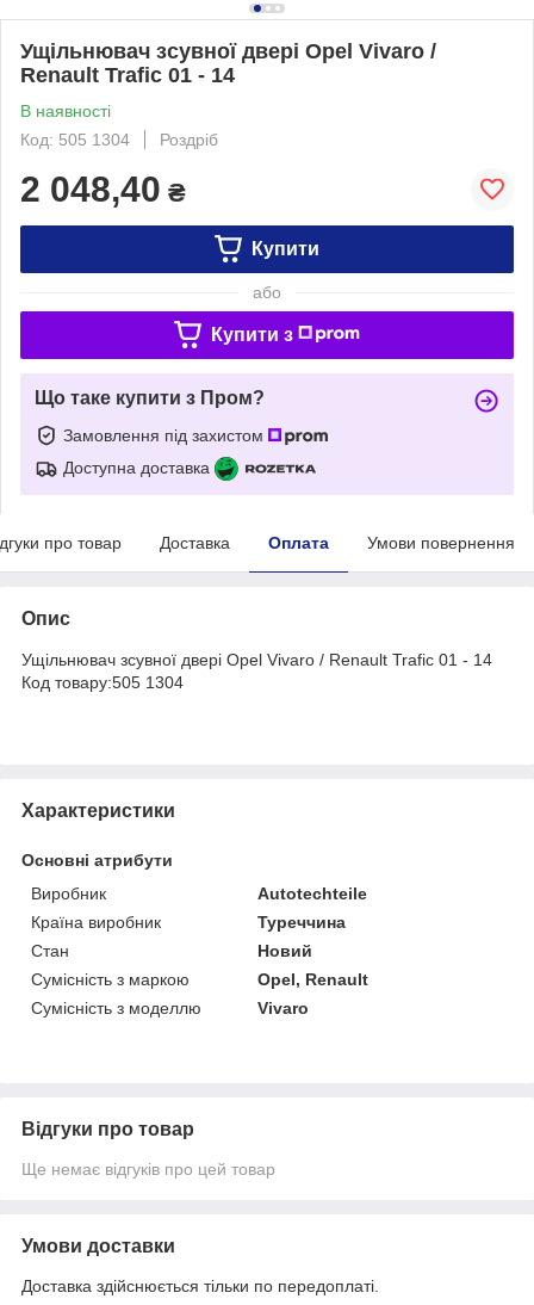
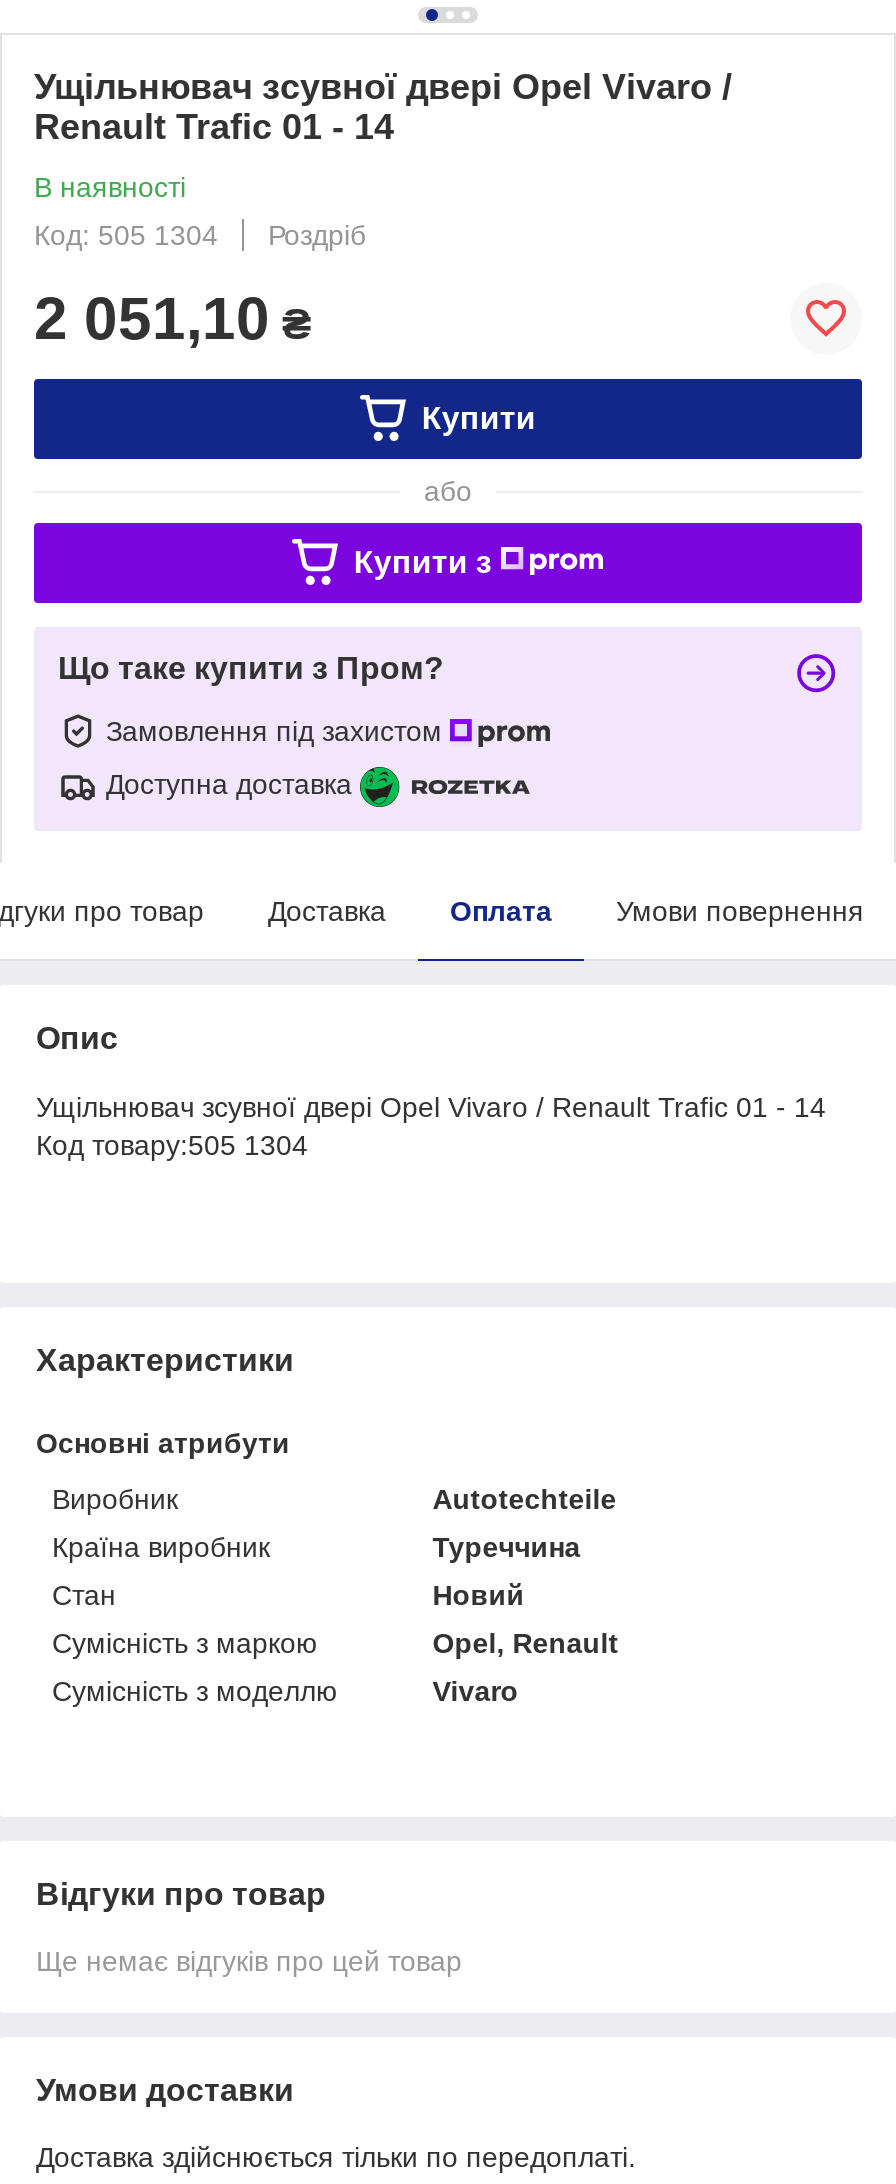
- 2 048,40 ₴
+ 2 051,10 ₴
